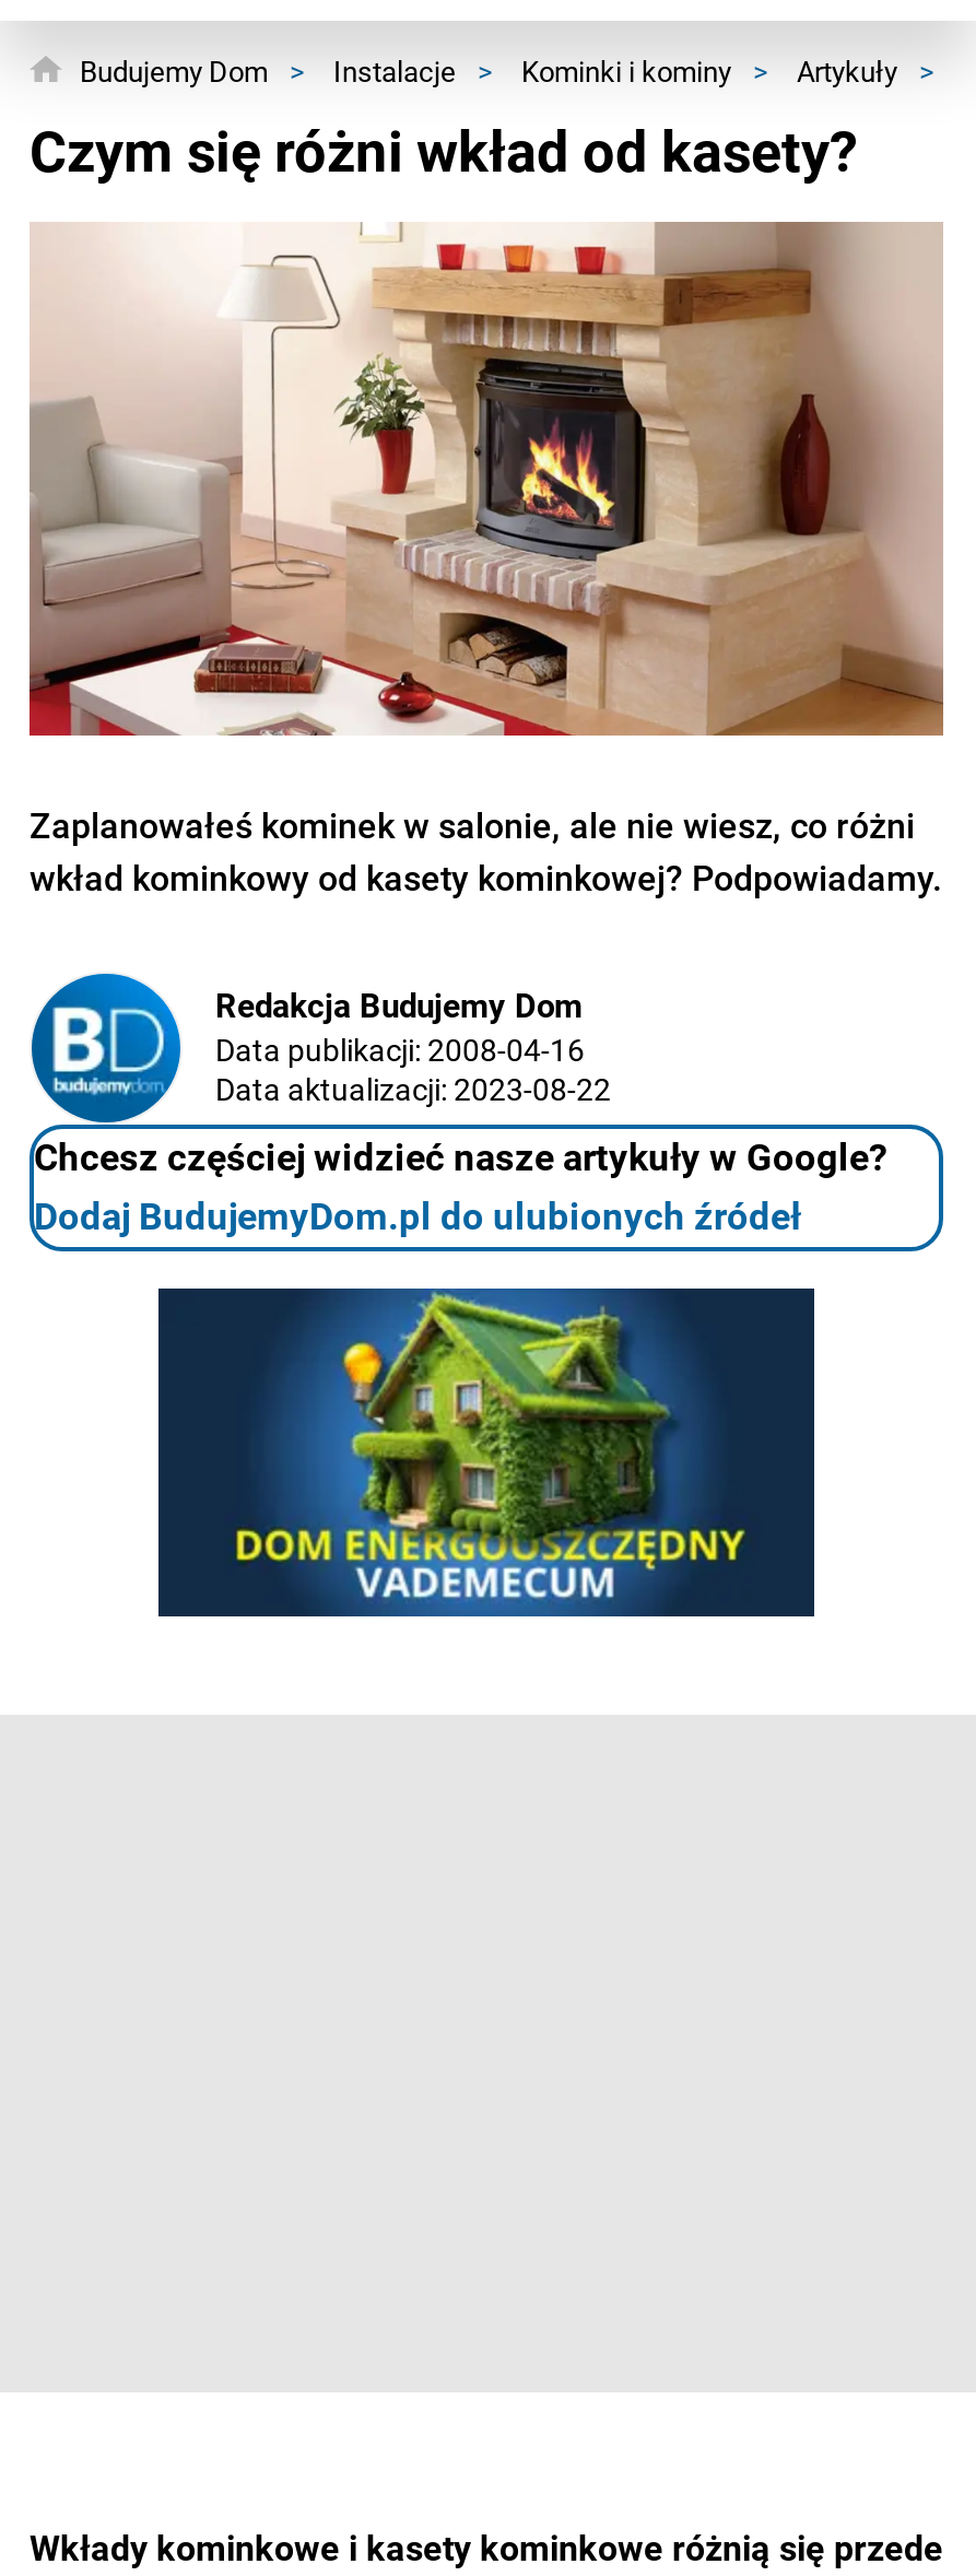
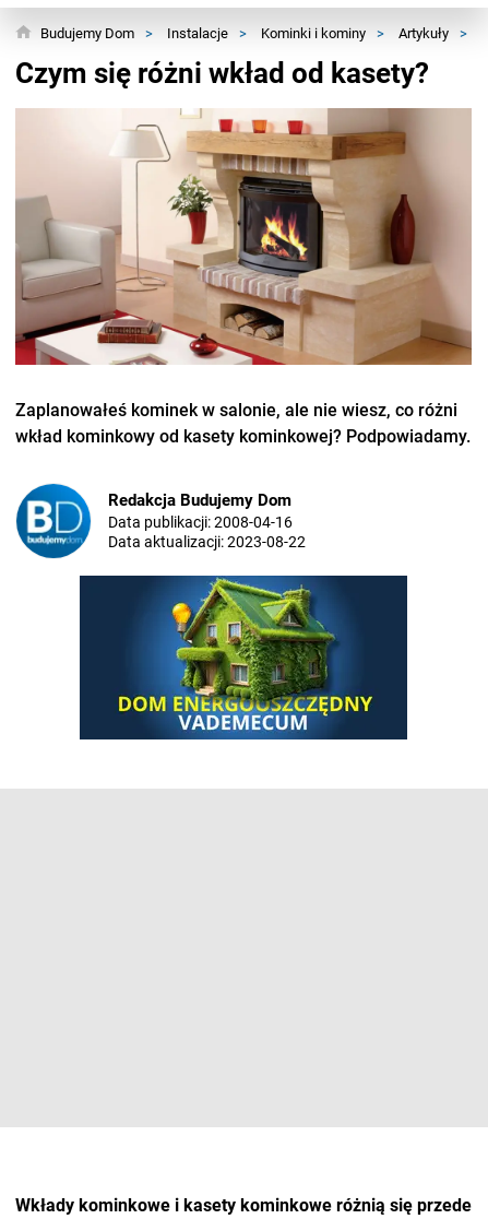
- [image]
- Chcesz częściej widzieć nasze artykuły w Google?
- Dodaj BudujemyDom.pl do ulubionych źródeł
